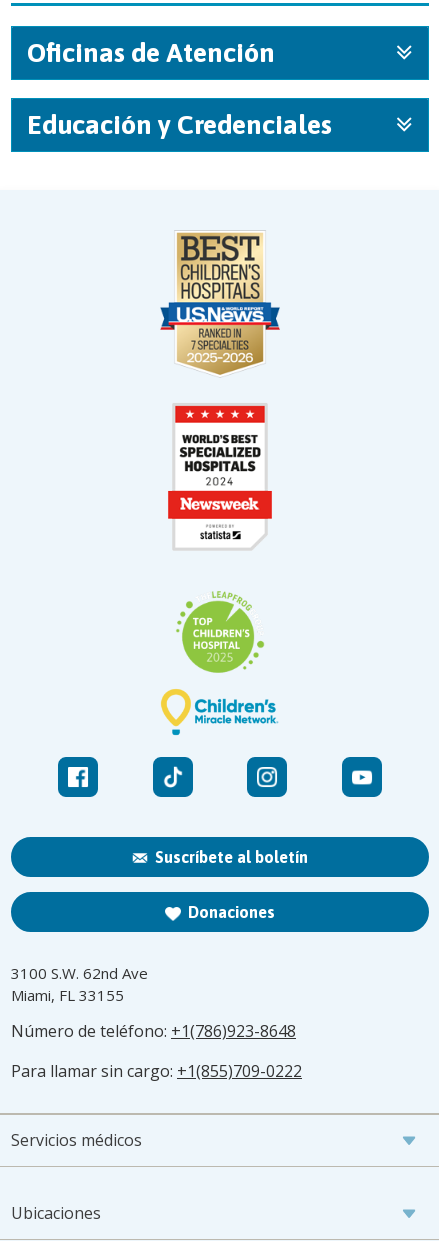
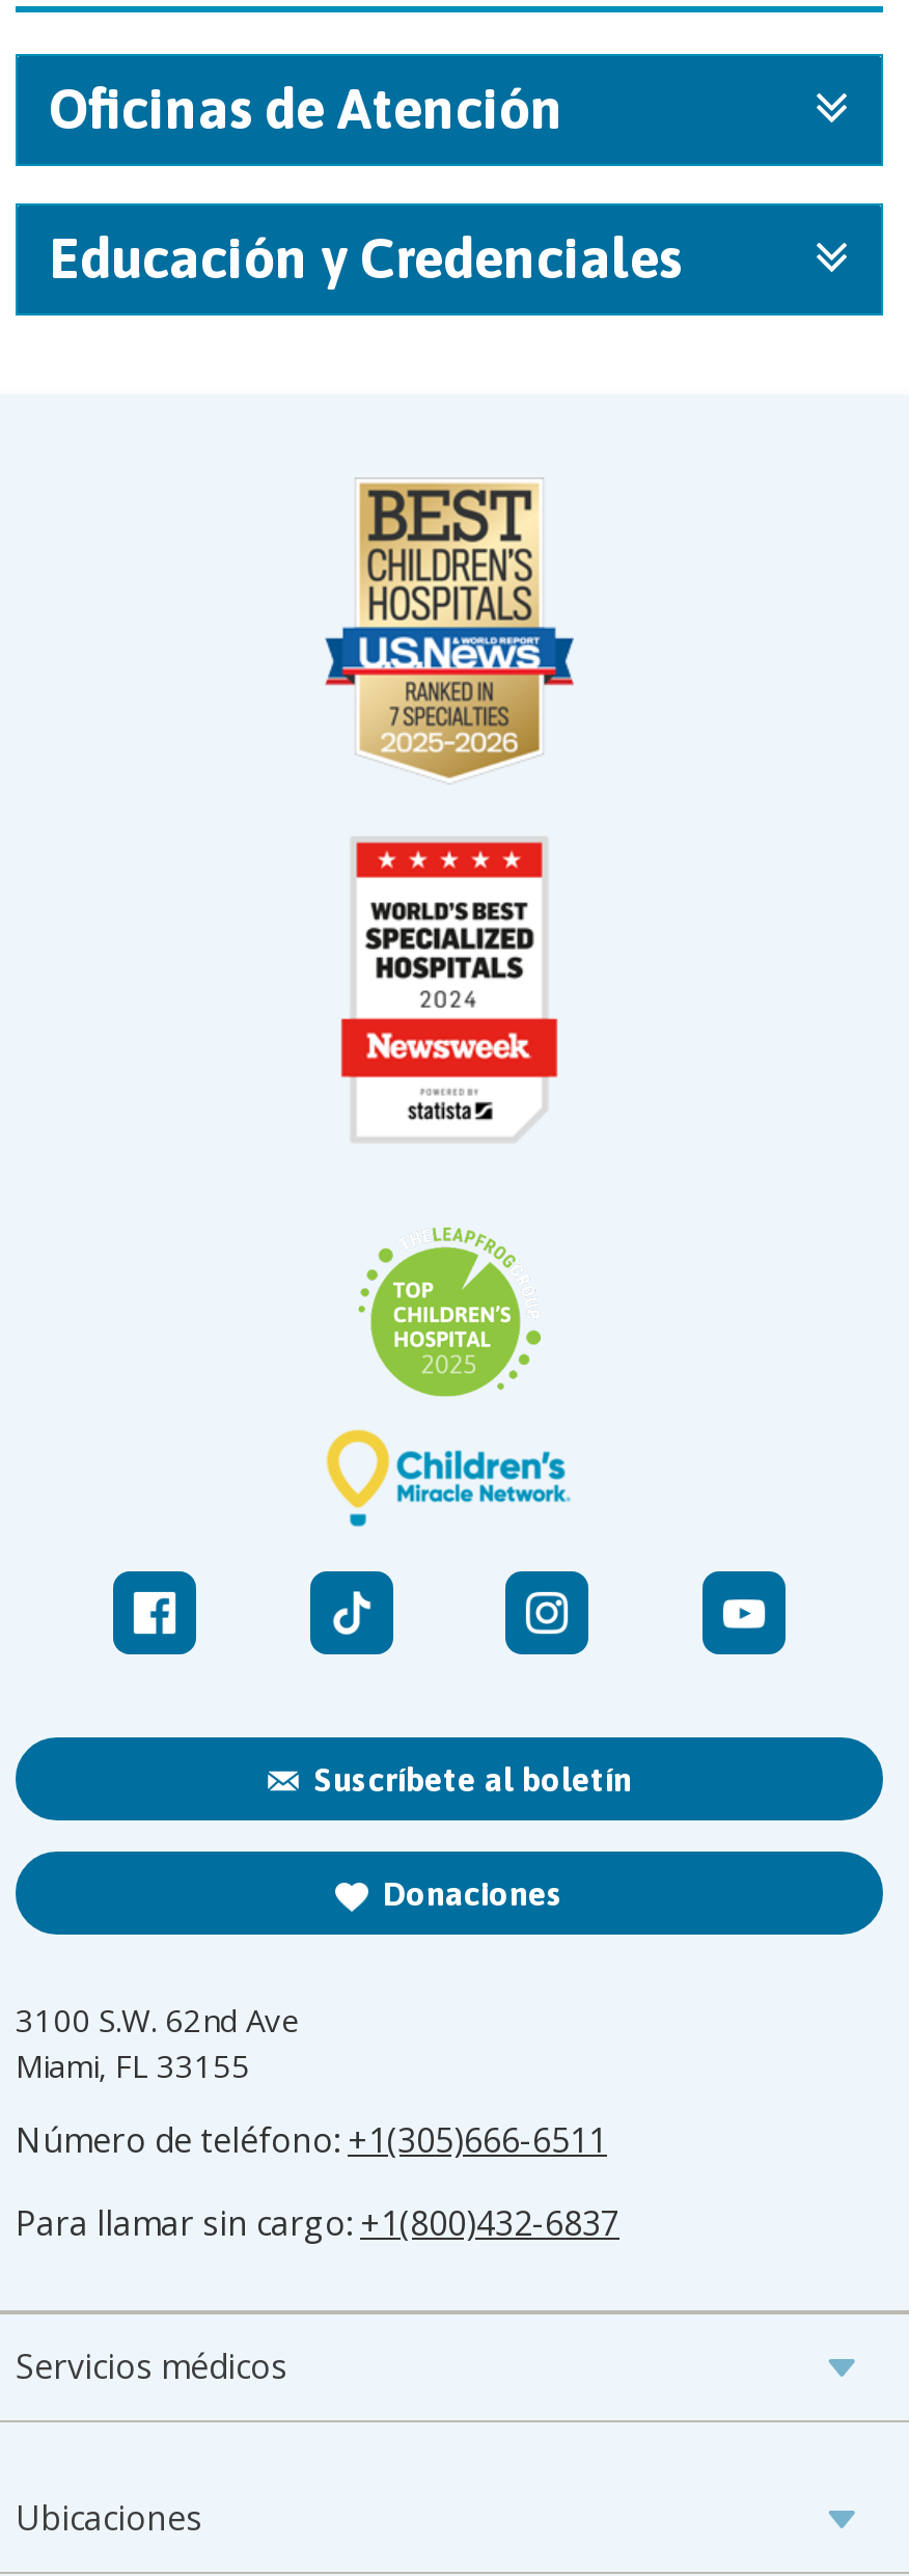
- Número de teléfono: +1(786)923-8648
+ Número de teléfono: +1(305)666-6511

- Para llamar sin cargo: +1(855)709-0222
+ Para llamar sin cargo: +1(800)432-6837
